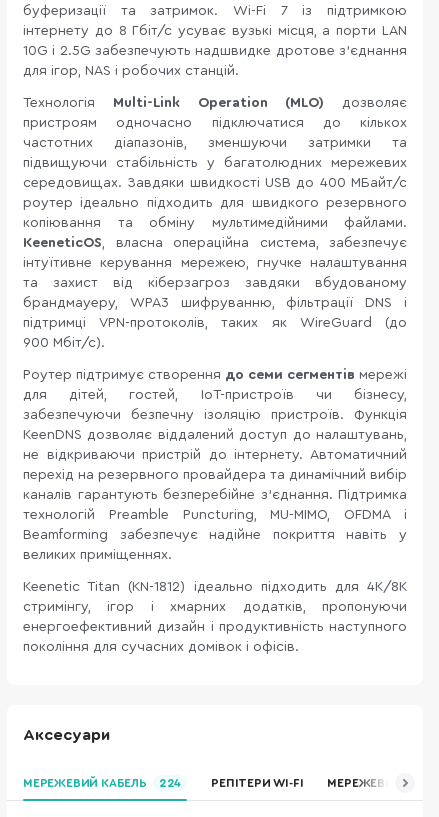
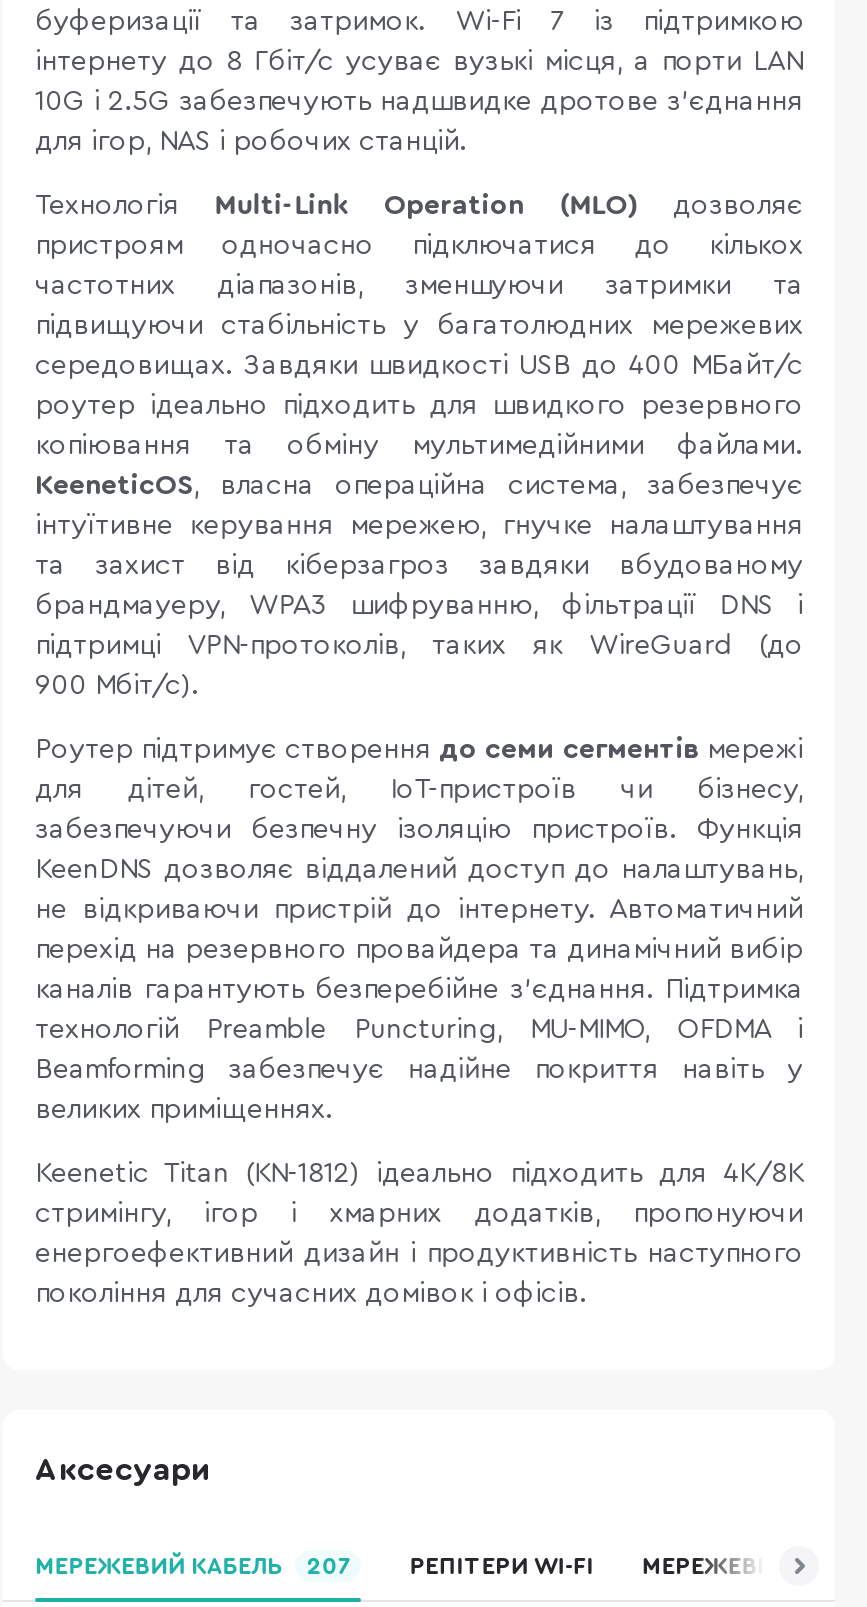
- МЕРЕЖЕВИЙ КАБЕЛЬ 224
+ МЕРЕЖЕВИЙ КАБЕЛЬ 207
